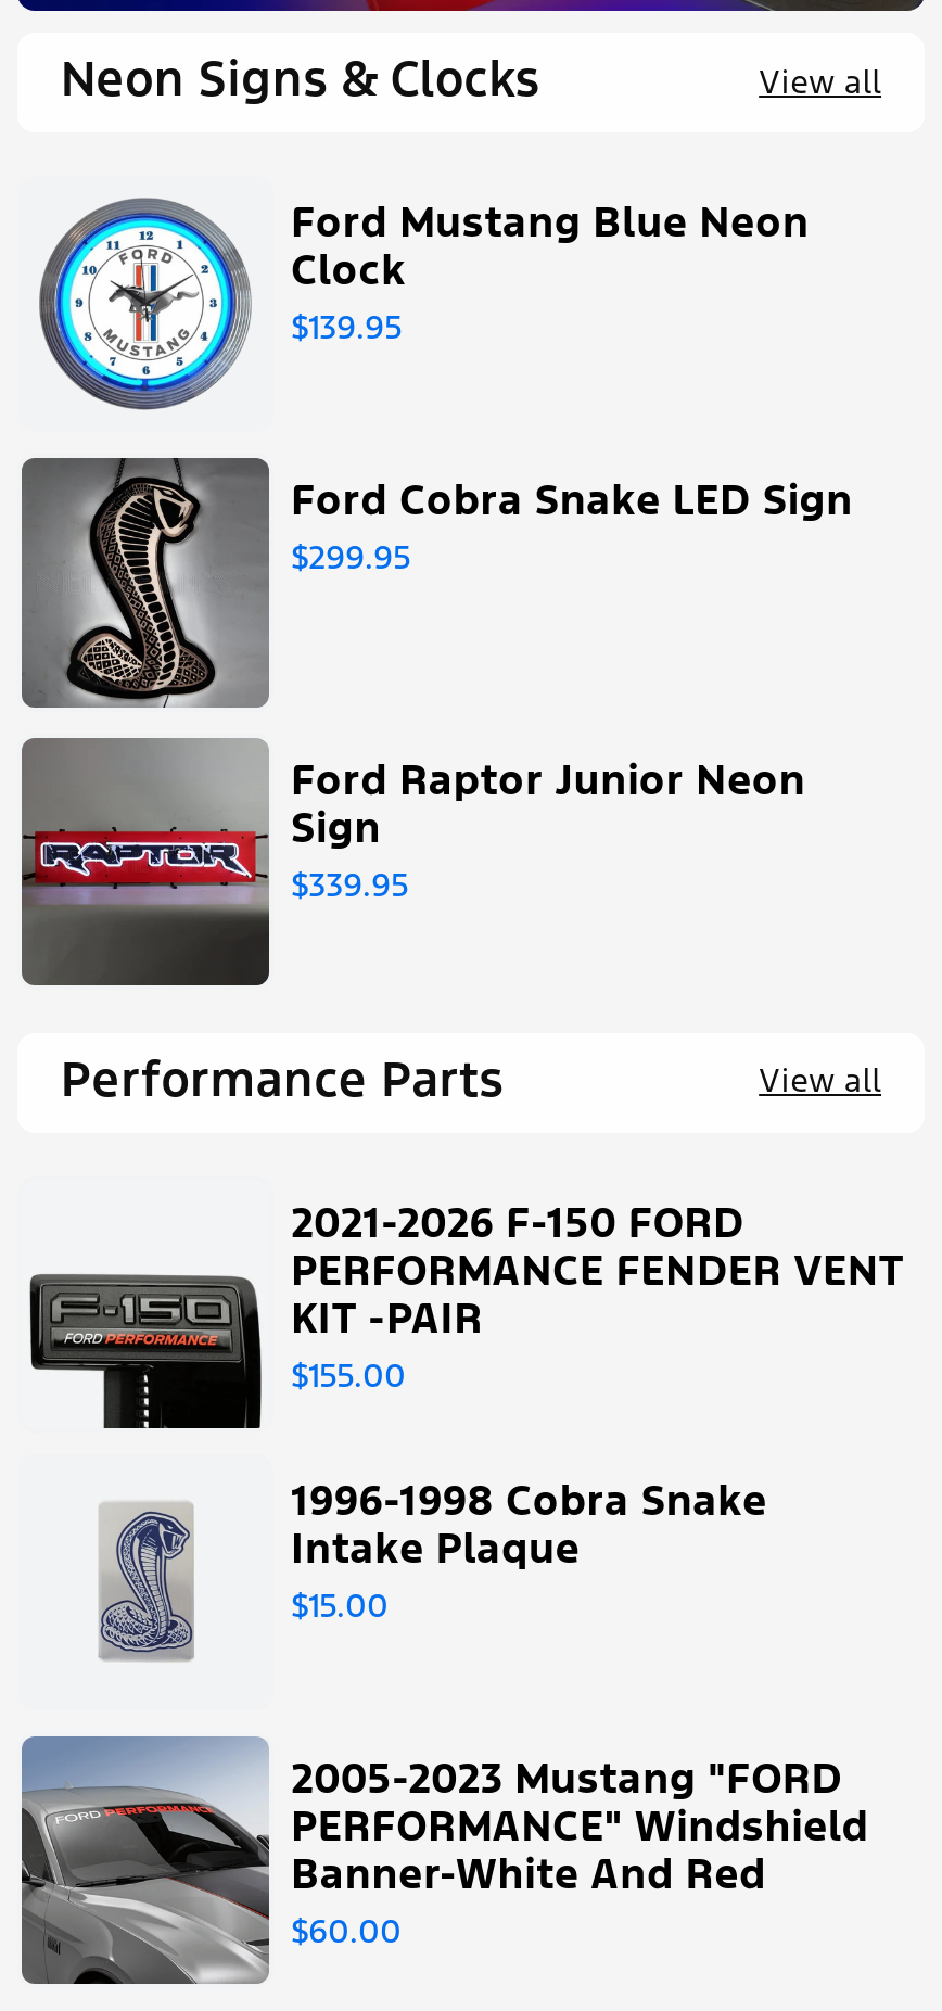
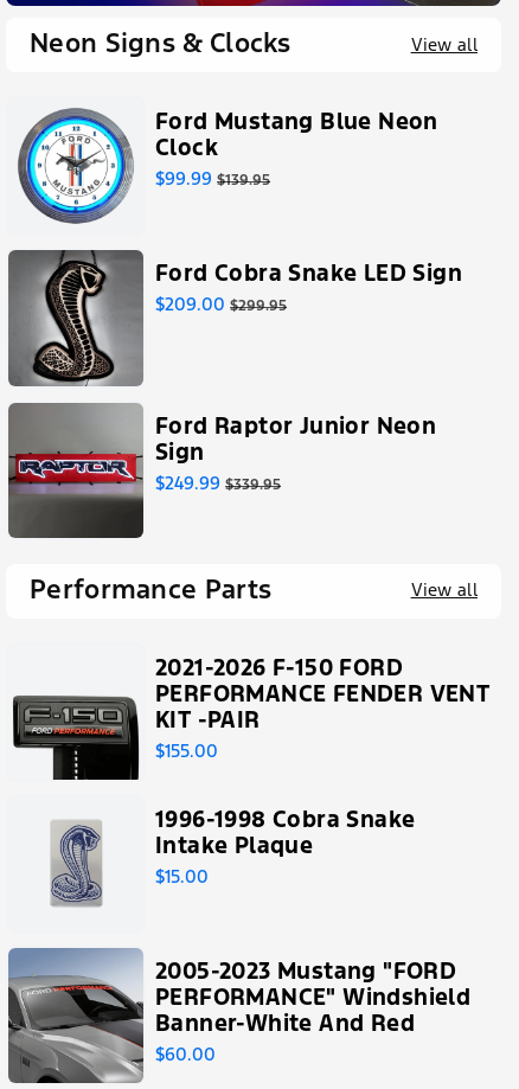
- $139.95
+ $99.99 $139.95

- $299.95
+ $209.00 $299.95

- $339.95
+ $249.99 $339.95
